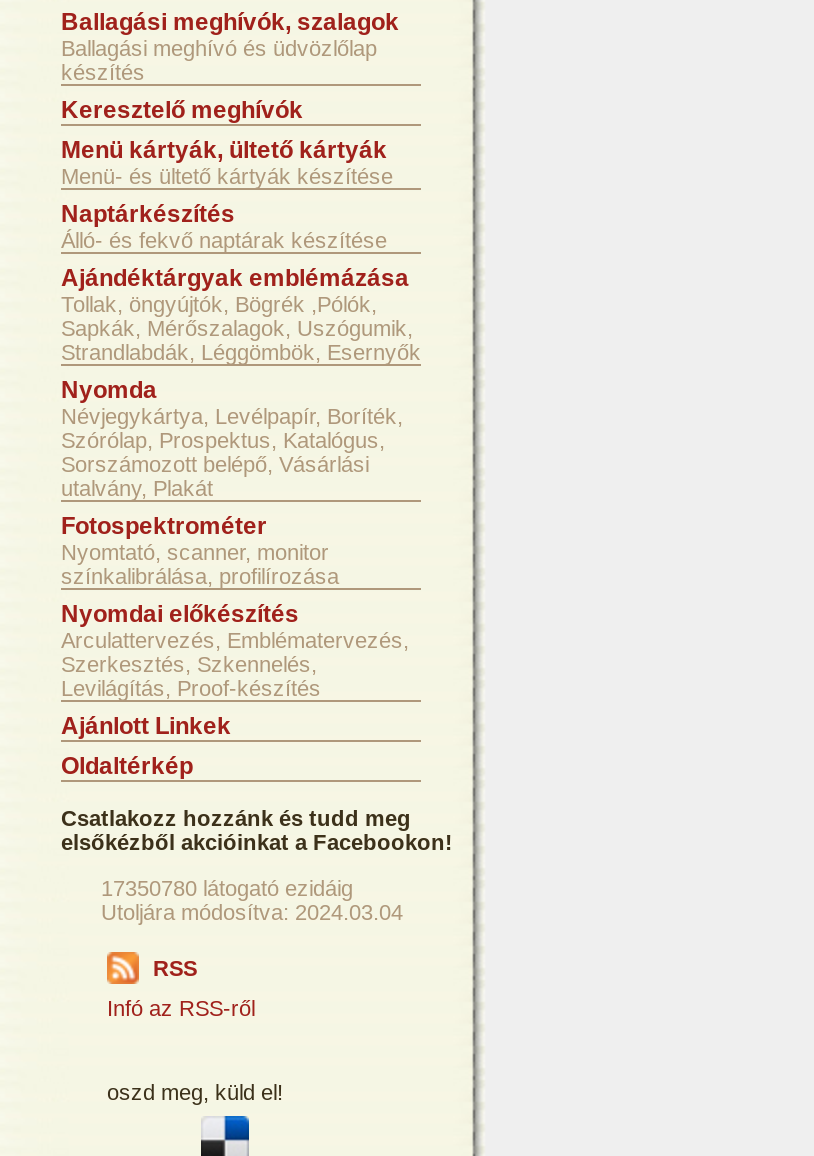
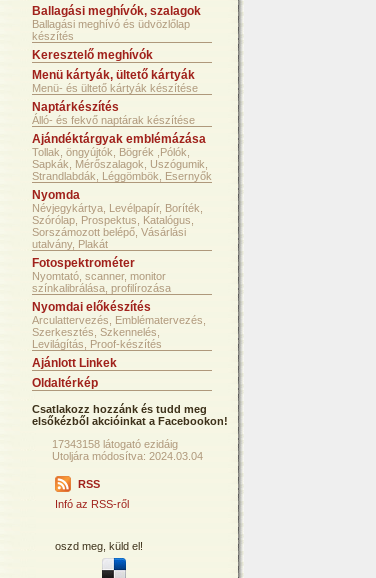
- 17350780 látogató ezidáig
+ 17343158 látogató ezidáig
